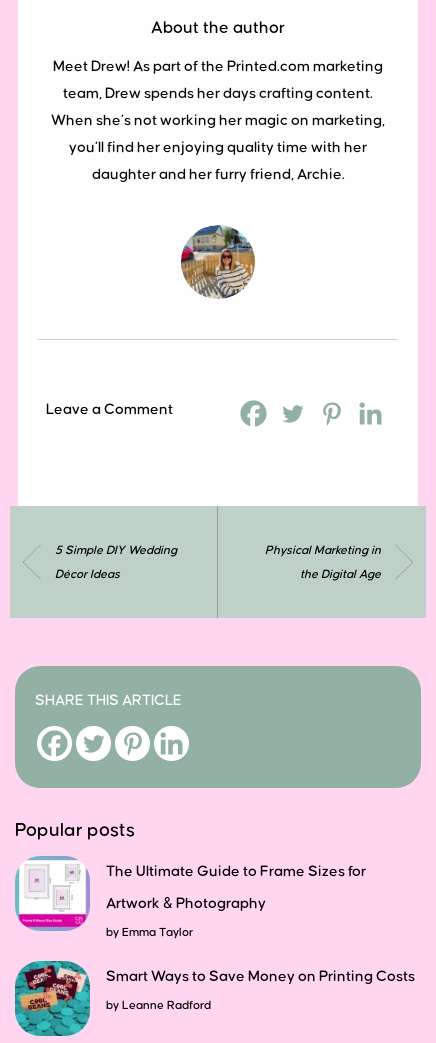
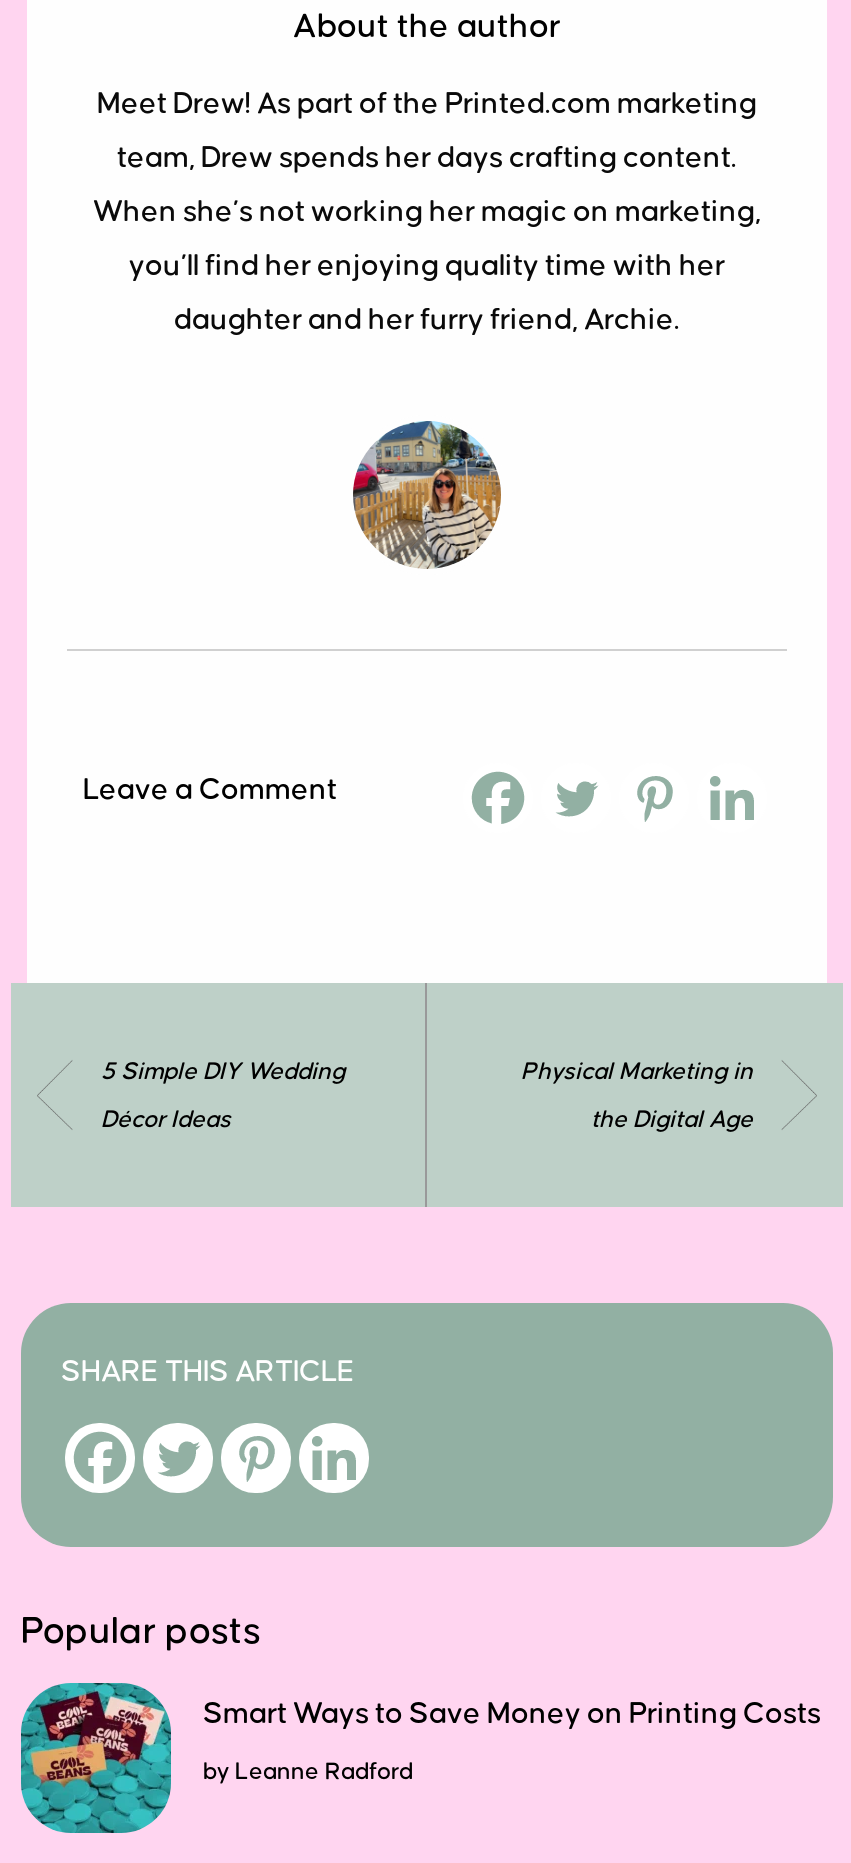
- [image]
- The Ultimate Guide to Frame Sizes for
- Artwork & Photography
- by Emma Taylor
